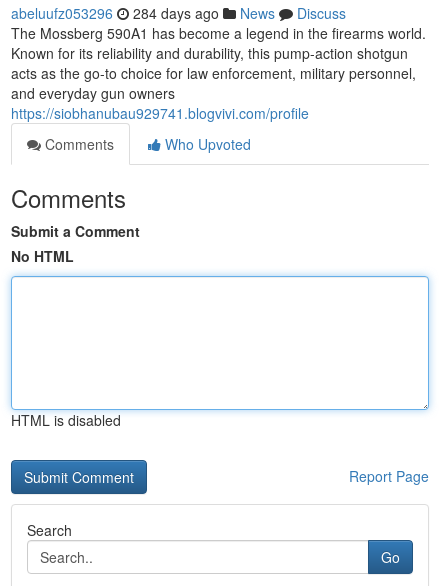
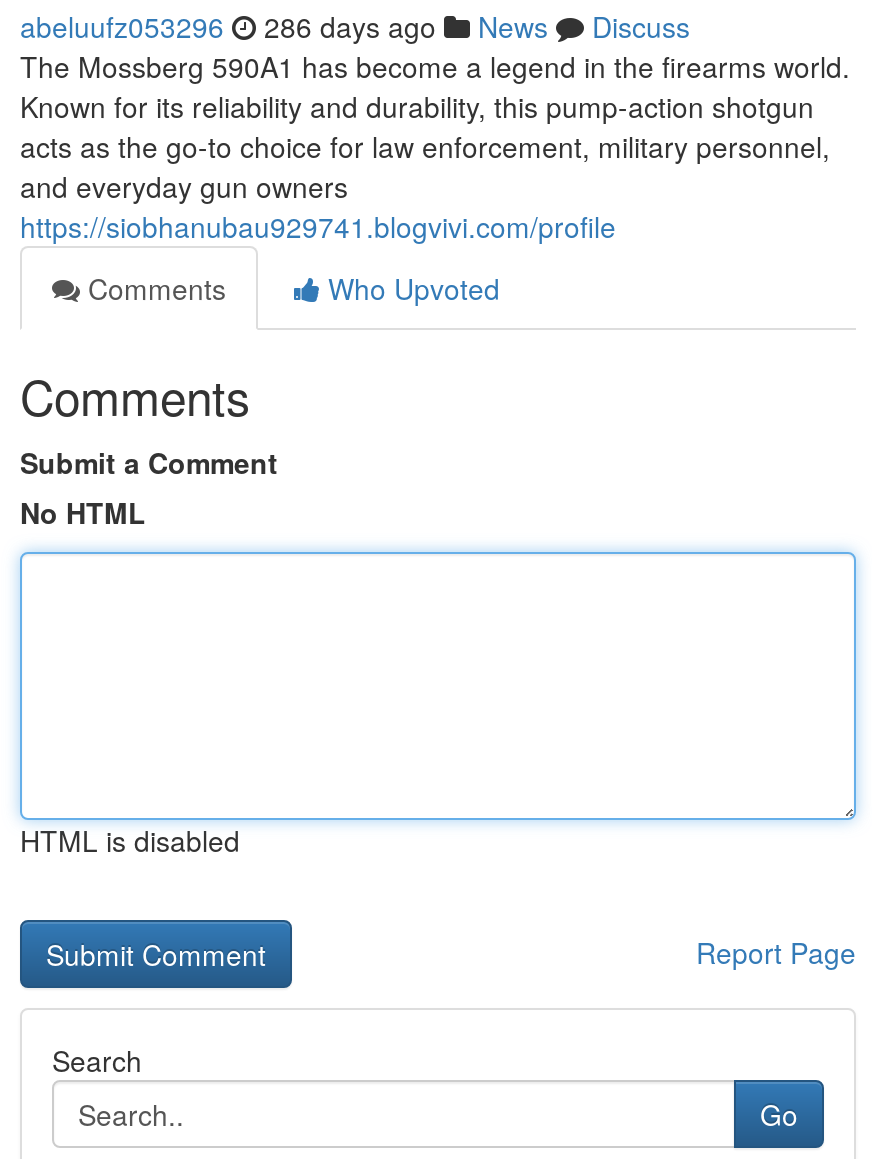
- abeluufz053296 284 days ago News Discuss
+ abeluufz053296 286 days ago News Discuss
